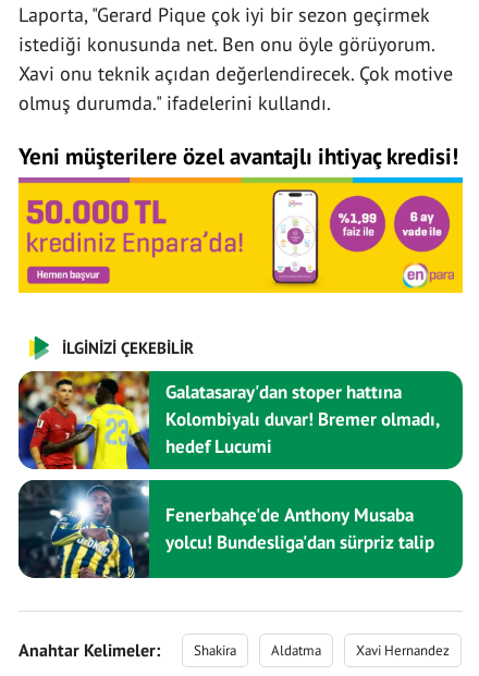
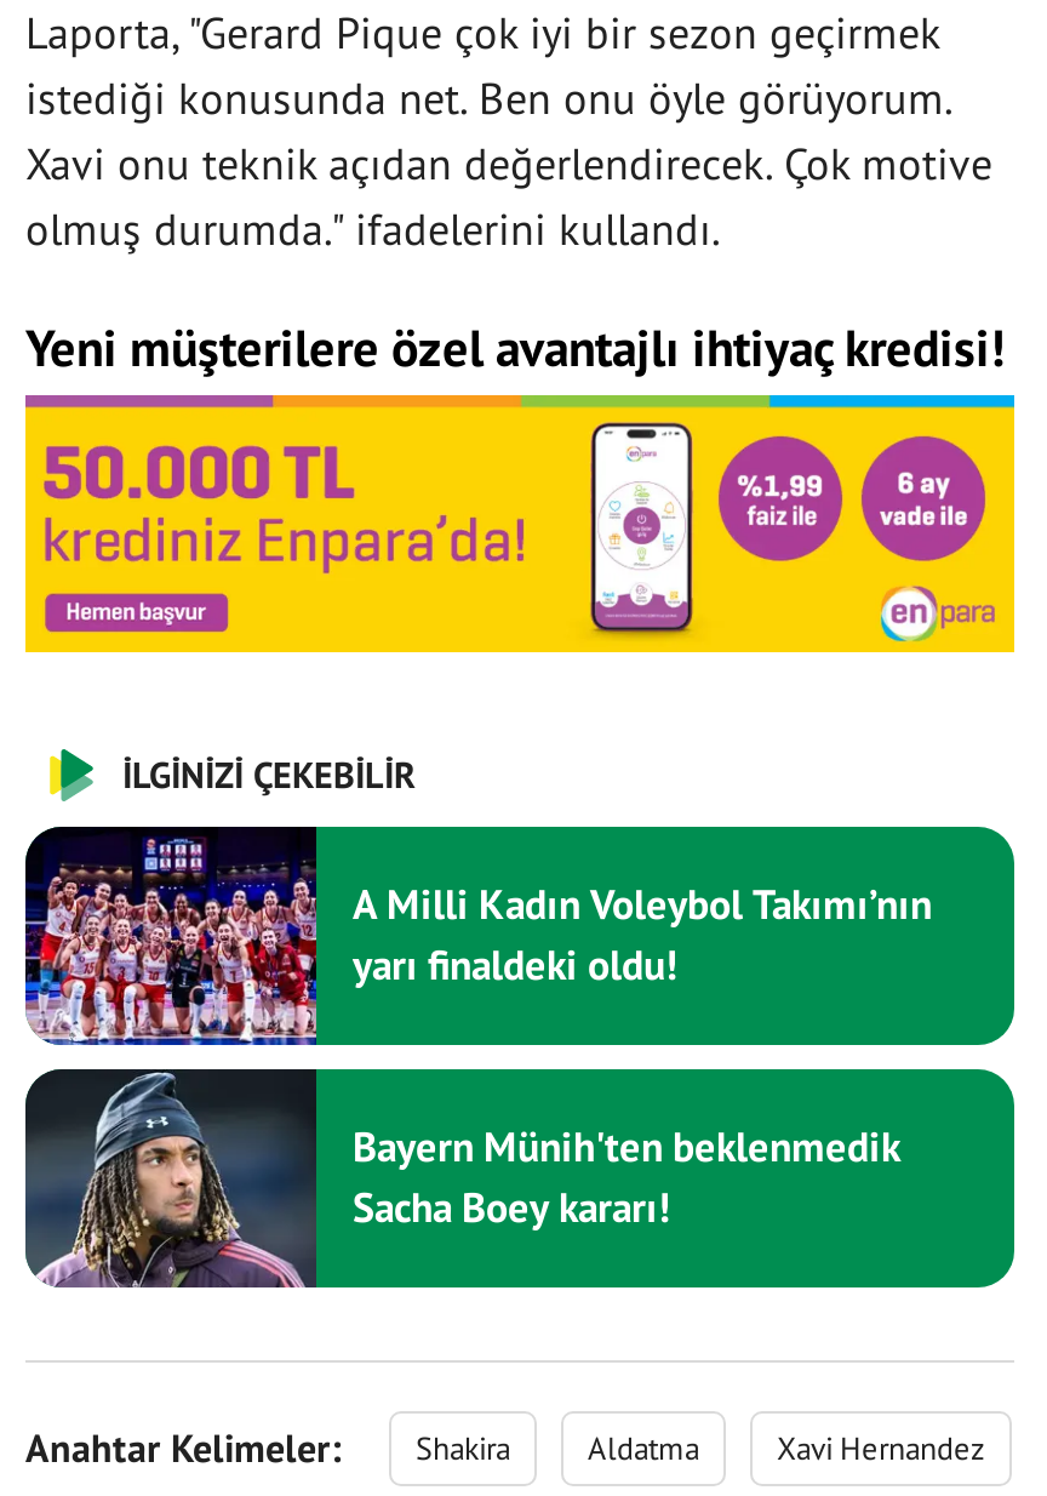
- [image]
- Galatasaray'dan stoper hattına
- Kolombiyalı duvar! Bremer olmadı,
- hedef Lucumi
+ [image]
+ A Milli Kadın Voleybol Takımı’nın
+ yarı finaldeki oldu!

- [image]
- Fenerbahçe'de Anthony Musaba
- yolcu! Bundesliga'dan sürpriz talip
+ [image]
+ Bayern Münih'ten beklenmedik
+ Sacha Boey kararı!
